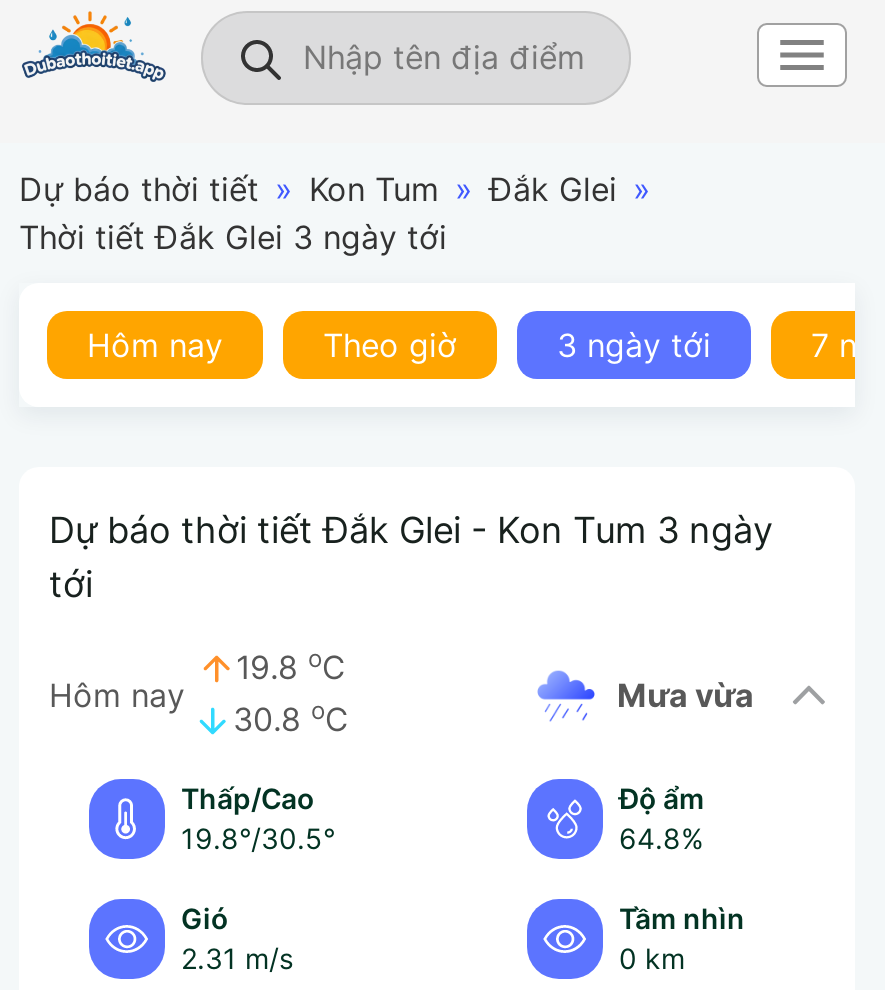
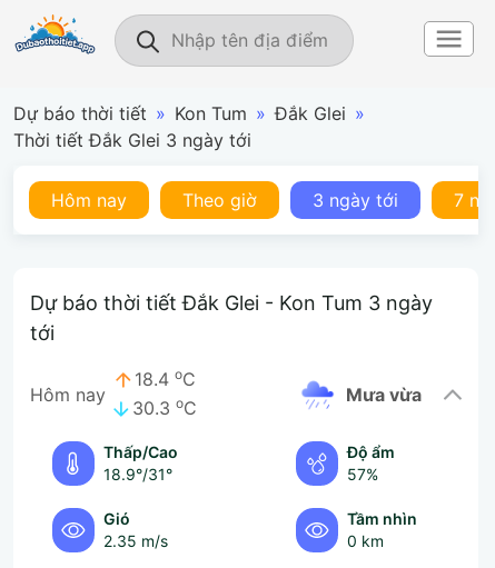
- 19.8 oC
+ 18.4 oC

- Hôm nay 30.8 oC
+ Hôm nay 30.3 oC

- 19.8°/30.5°
+ 18.9°/31°

- 64.8%
+ 57%

- 2.31 m/s
+ 2.35 m/s
